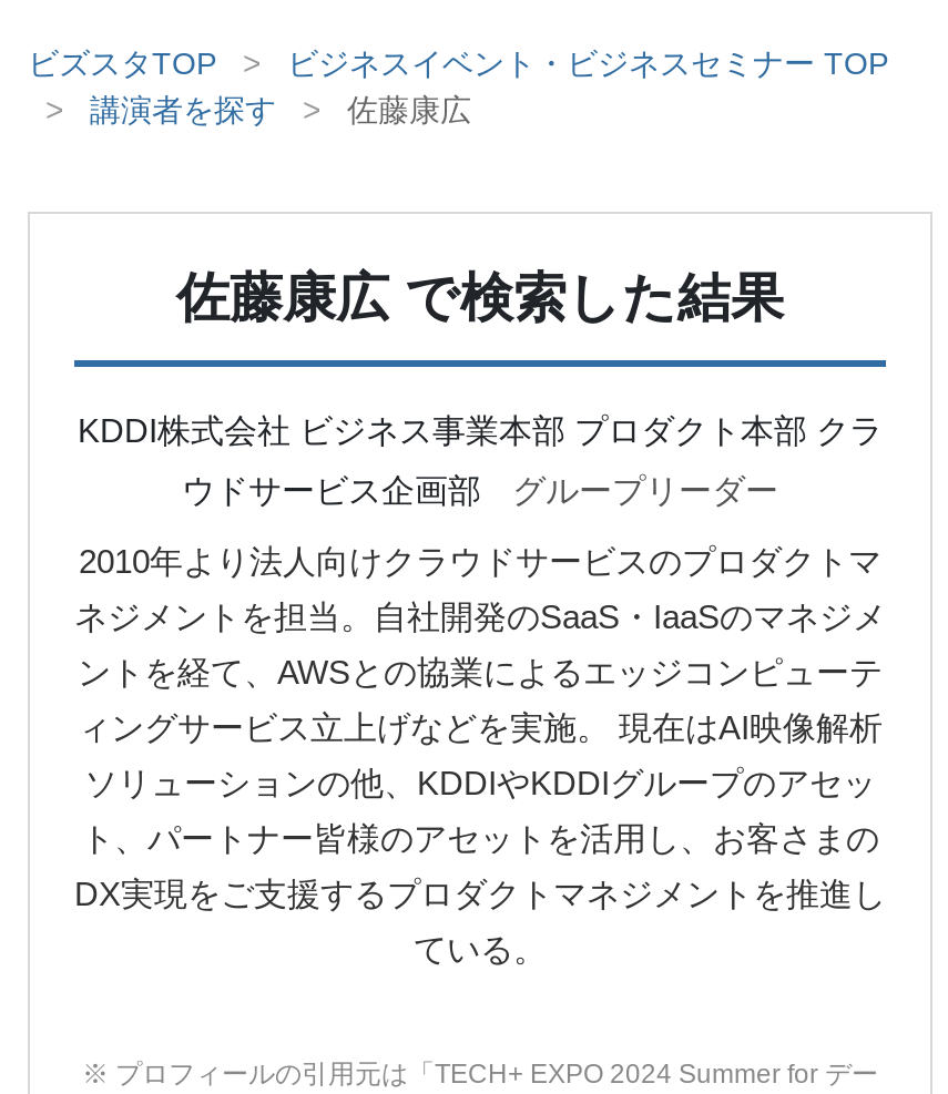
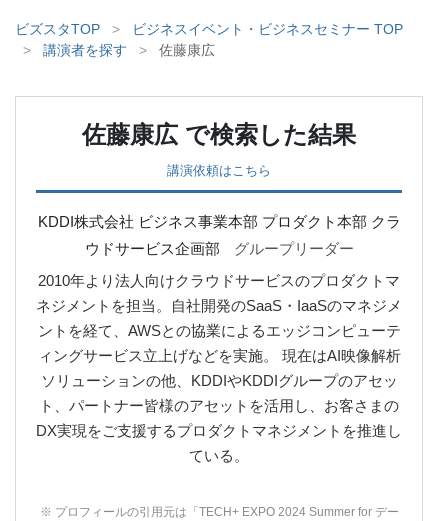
+ 講演依頼はこちら
